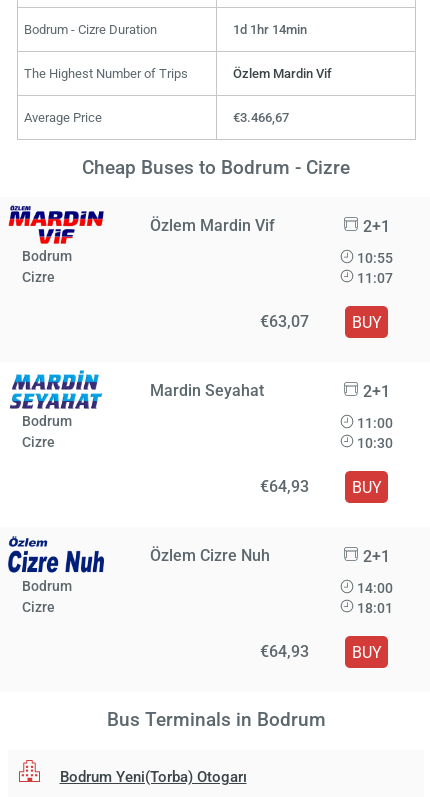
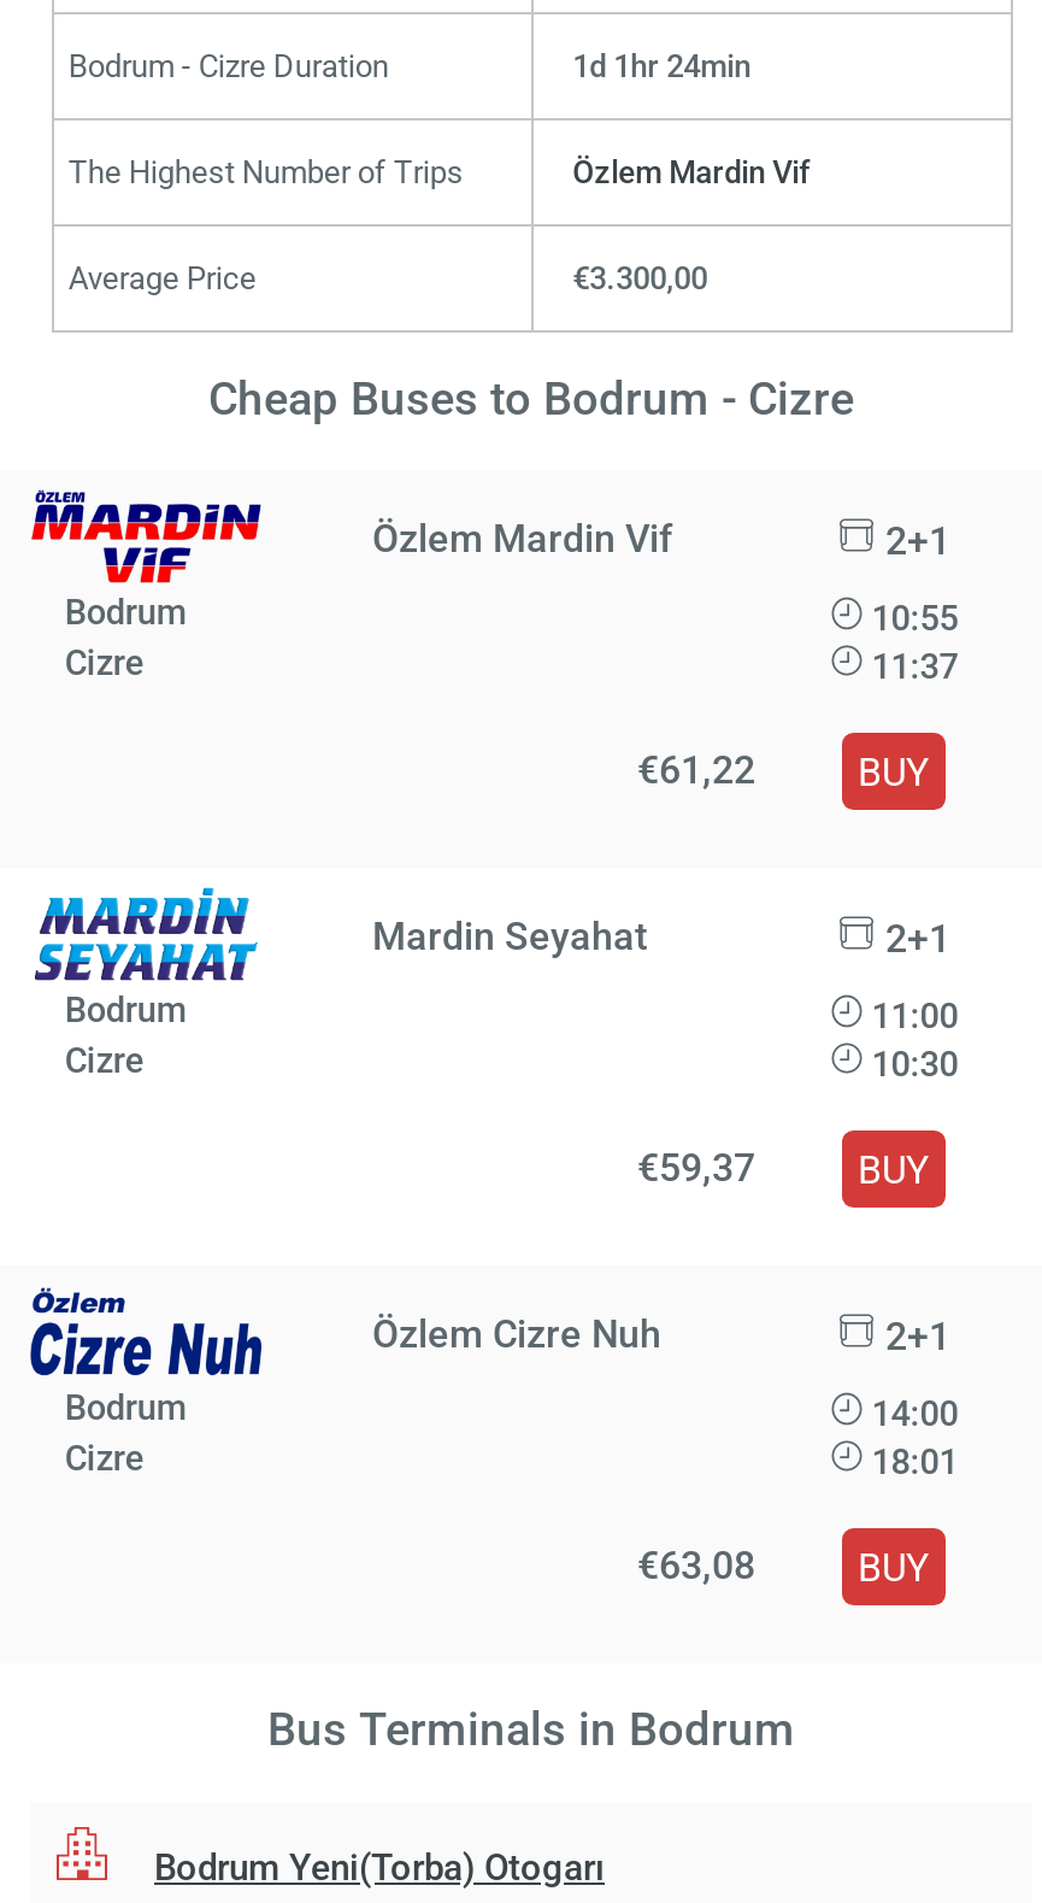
- 1d 1hr 14min
+ 1d 1hr 24min

- €3.466,67
+ €3.300,00

- 11:07
+ 11:37

- €63,07
+ €61,22

- €64,93
+ €59,37

- €64,93
+ €63,08
